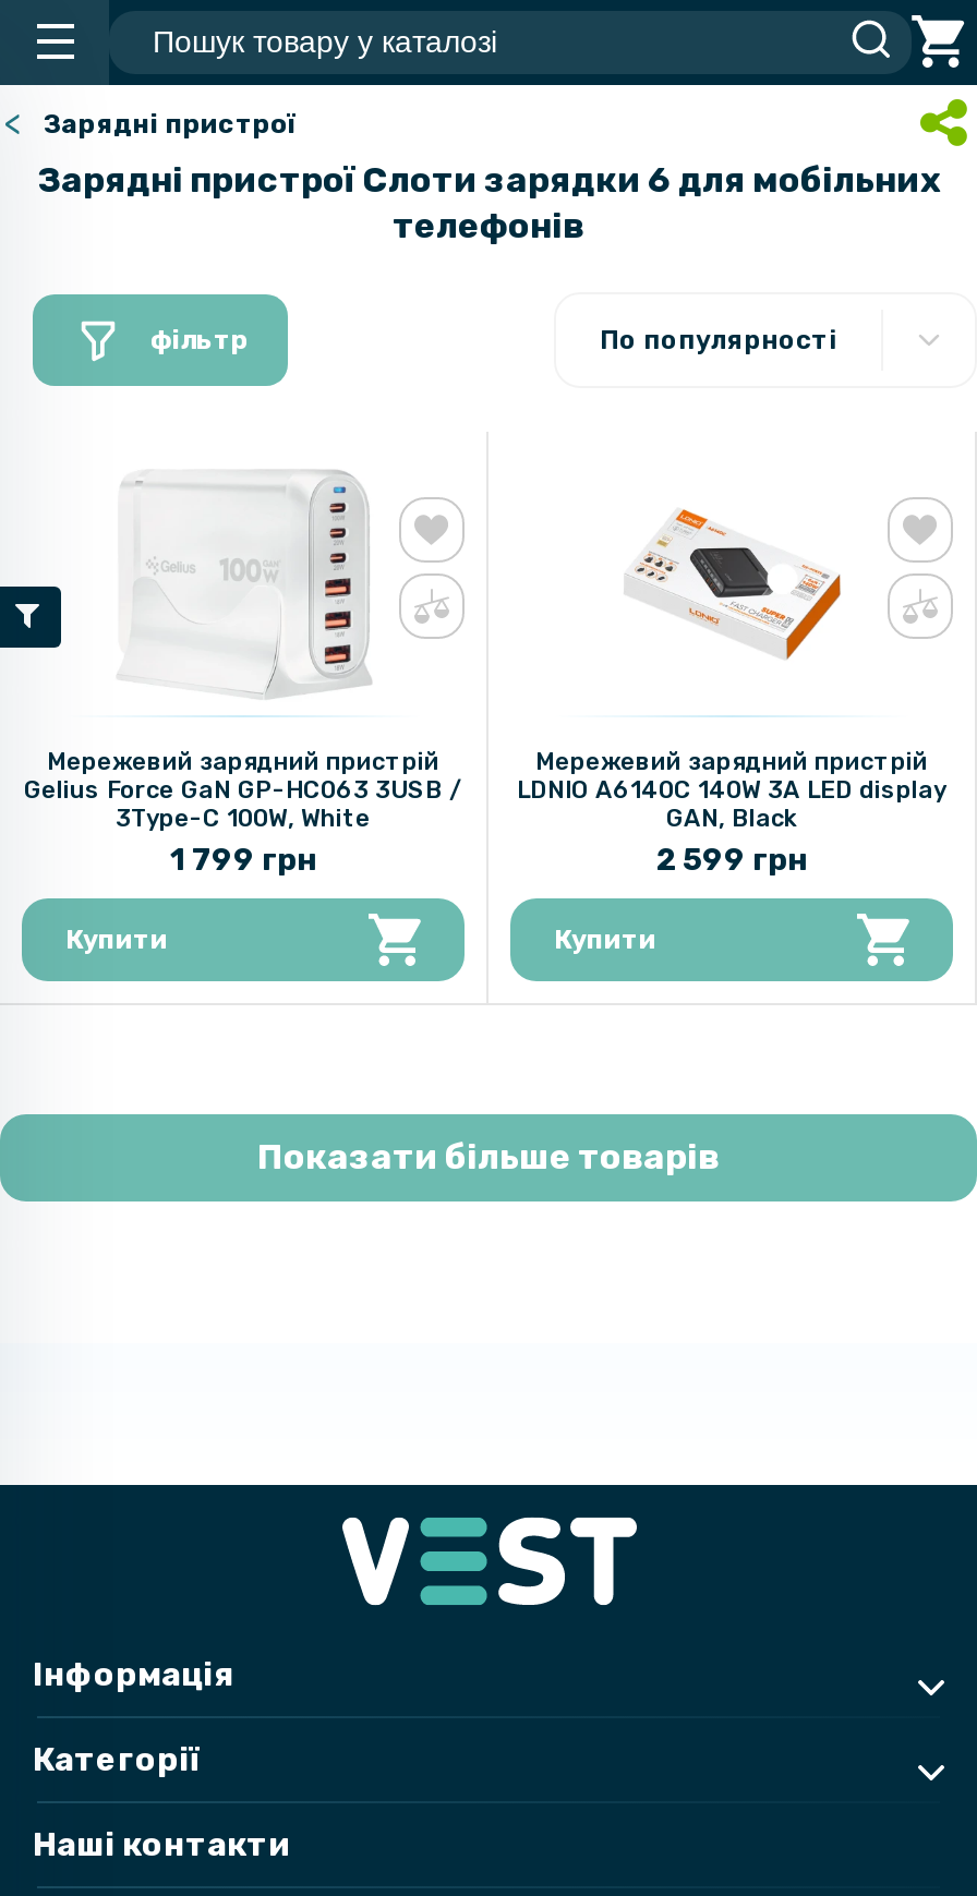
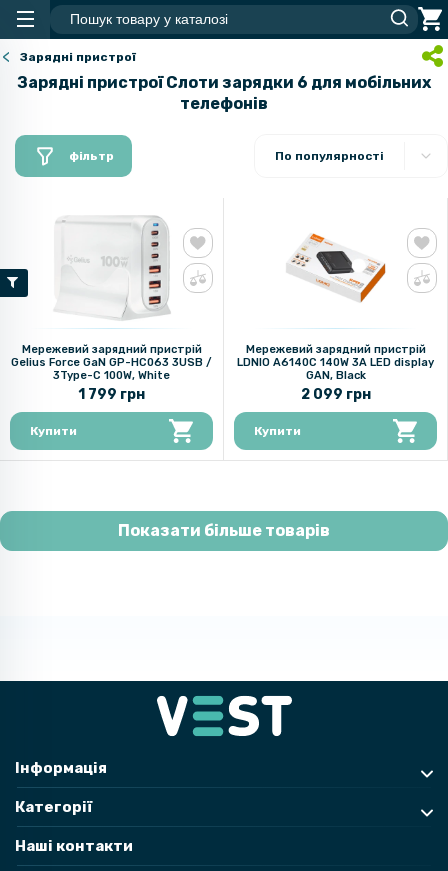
- 2 599 грн
+ 2 099 грн
